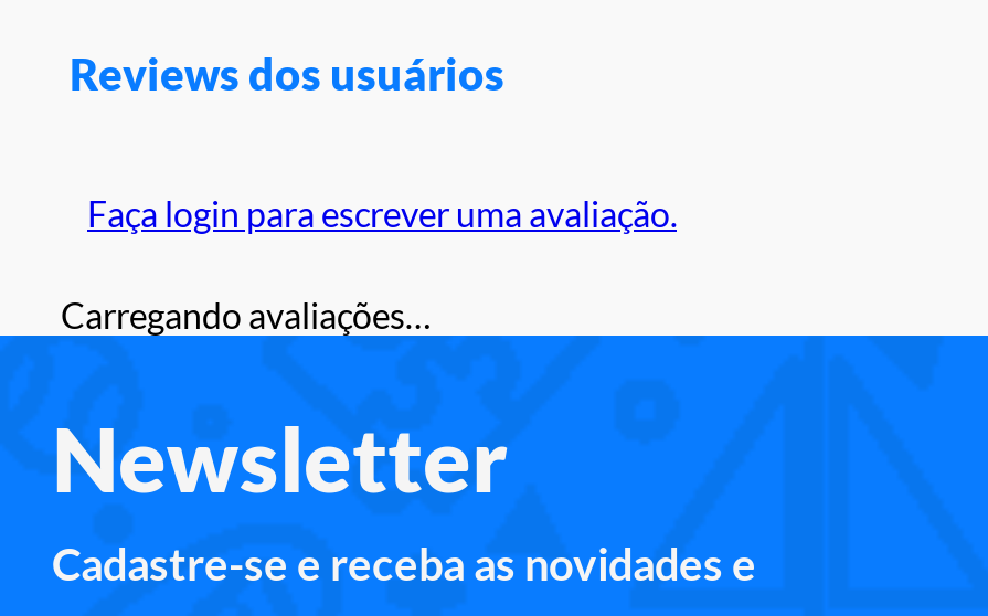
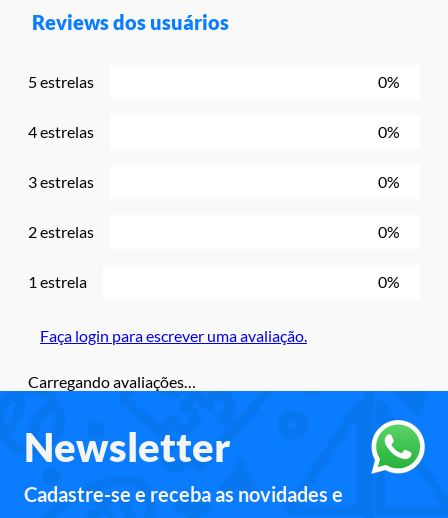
+ 5 estrelas
+ 0%
+ 4 estrelas
+ 0%
+ 3 estrelas
+ 0%
+ 2 estrelas
+ 0%
+ 1 estrela
+ 0%

+ [image]
